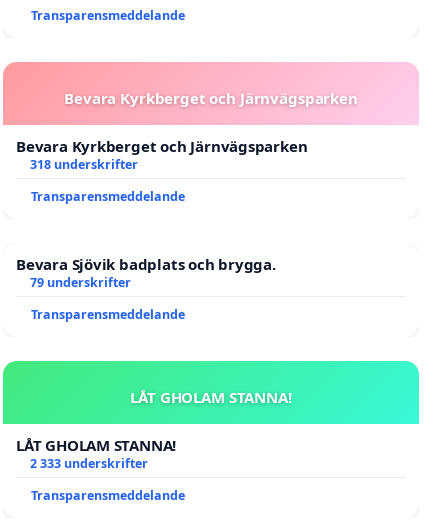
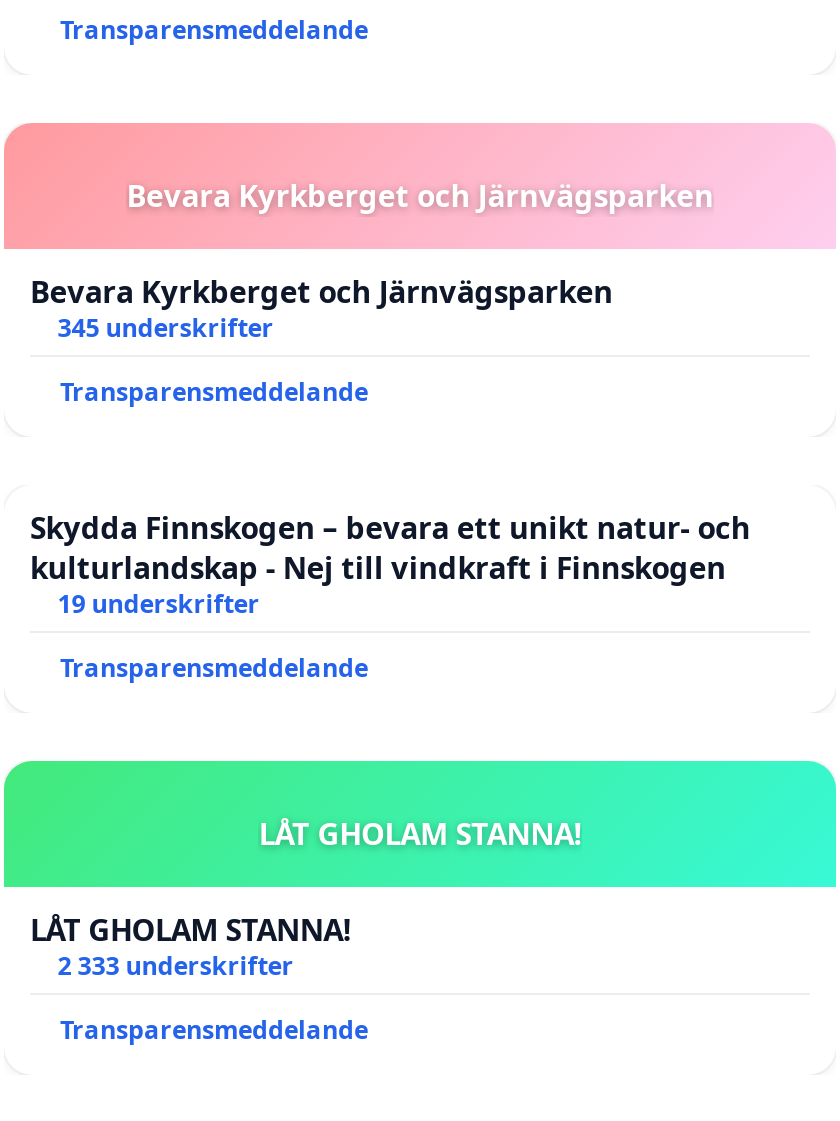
- 318 underskrifter
+ 345 underskrifter

- Bevara Sjövik badplats och brygga.
- 79 underskrifter
+ Skydda Finnskogen – bevara ett unikt natur- och
+ kulturlandskap - Nej till vindkraft i Finnskogen
+ 19 underskrifter
